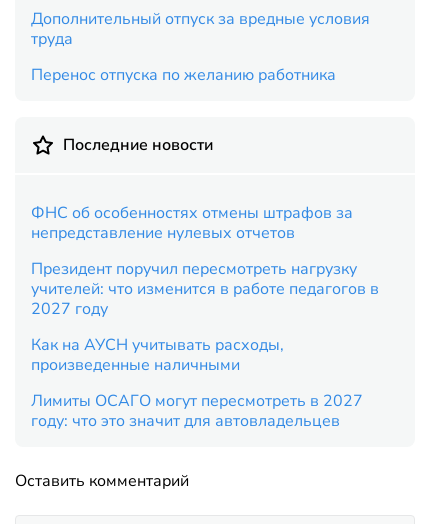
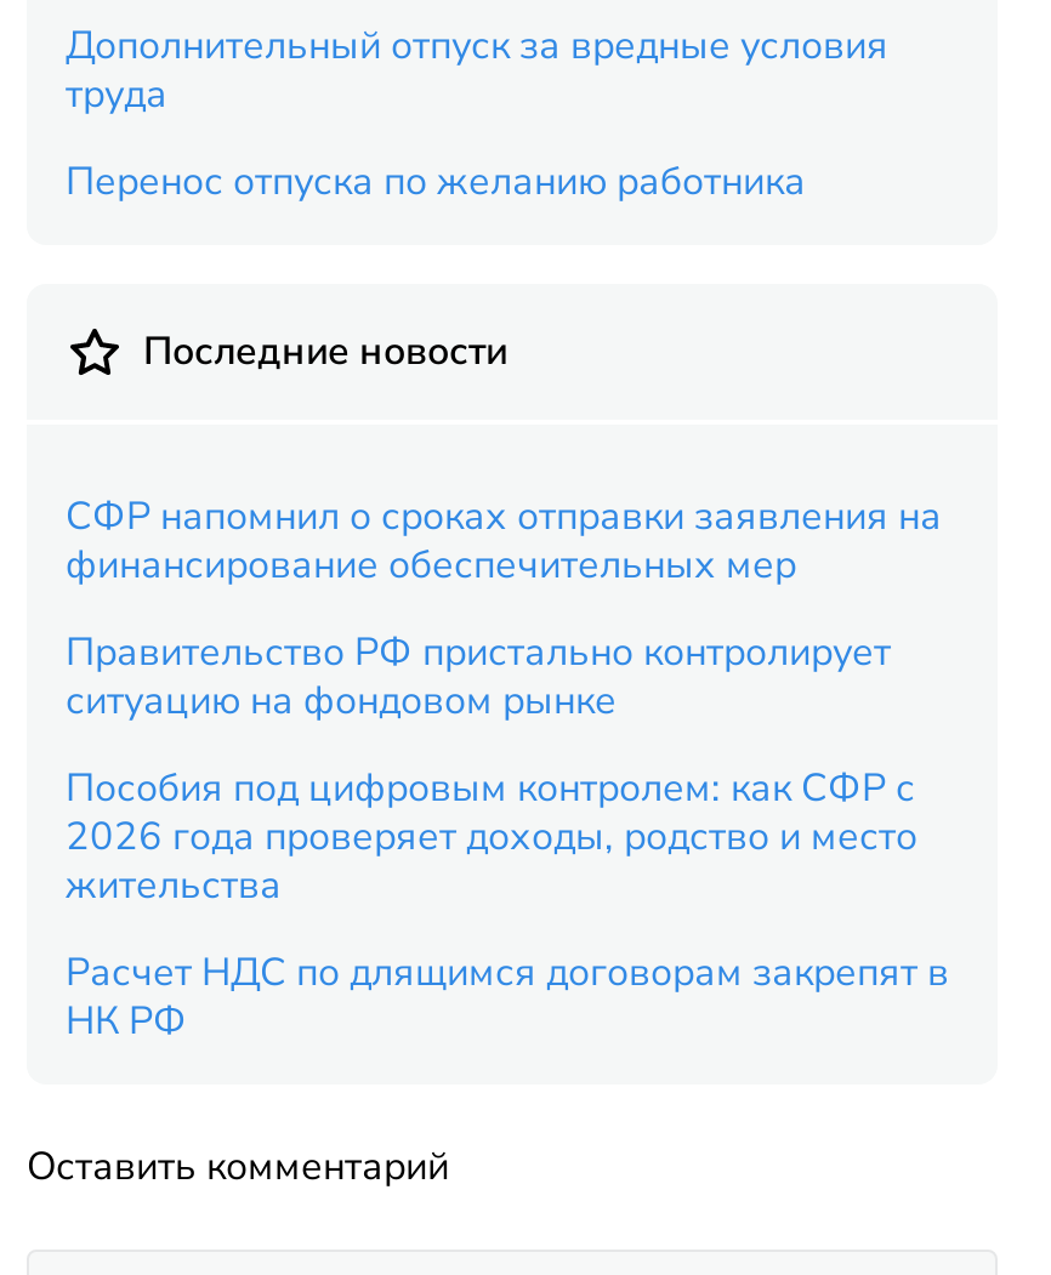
- ФНС об особенностях отмены штрафов за
- непредставление нулевых отчетов
+ СФР напомнил о сроках отправки заявления на
+ финансирование обеспечительных мер

- Президент поручил пересмотреть нагрузку
- учителей: что изменится в работе педагогов в
- 2027 году
+ Правительство РФ пристально контролирует
+ ситуацию на фондовом рынке

- Как на АУСН учитывать расходы,
- произведенные наличными
+ Пособия под цифровым контролем: как СФР с
+ 2026 года проверяет доходы, родство и место
+ жительства

- Лимиты ОСАГО могут пересмотреть в 2027
- году: что это значит для автовладельцев
+ Расчет НДС по длящимся договорам закрепят в
+ НК РФ
